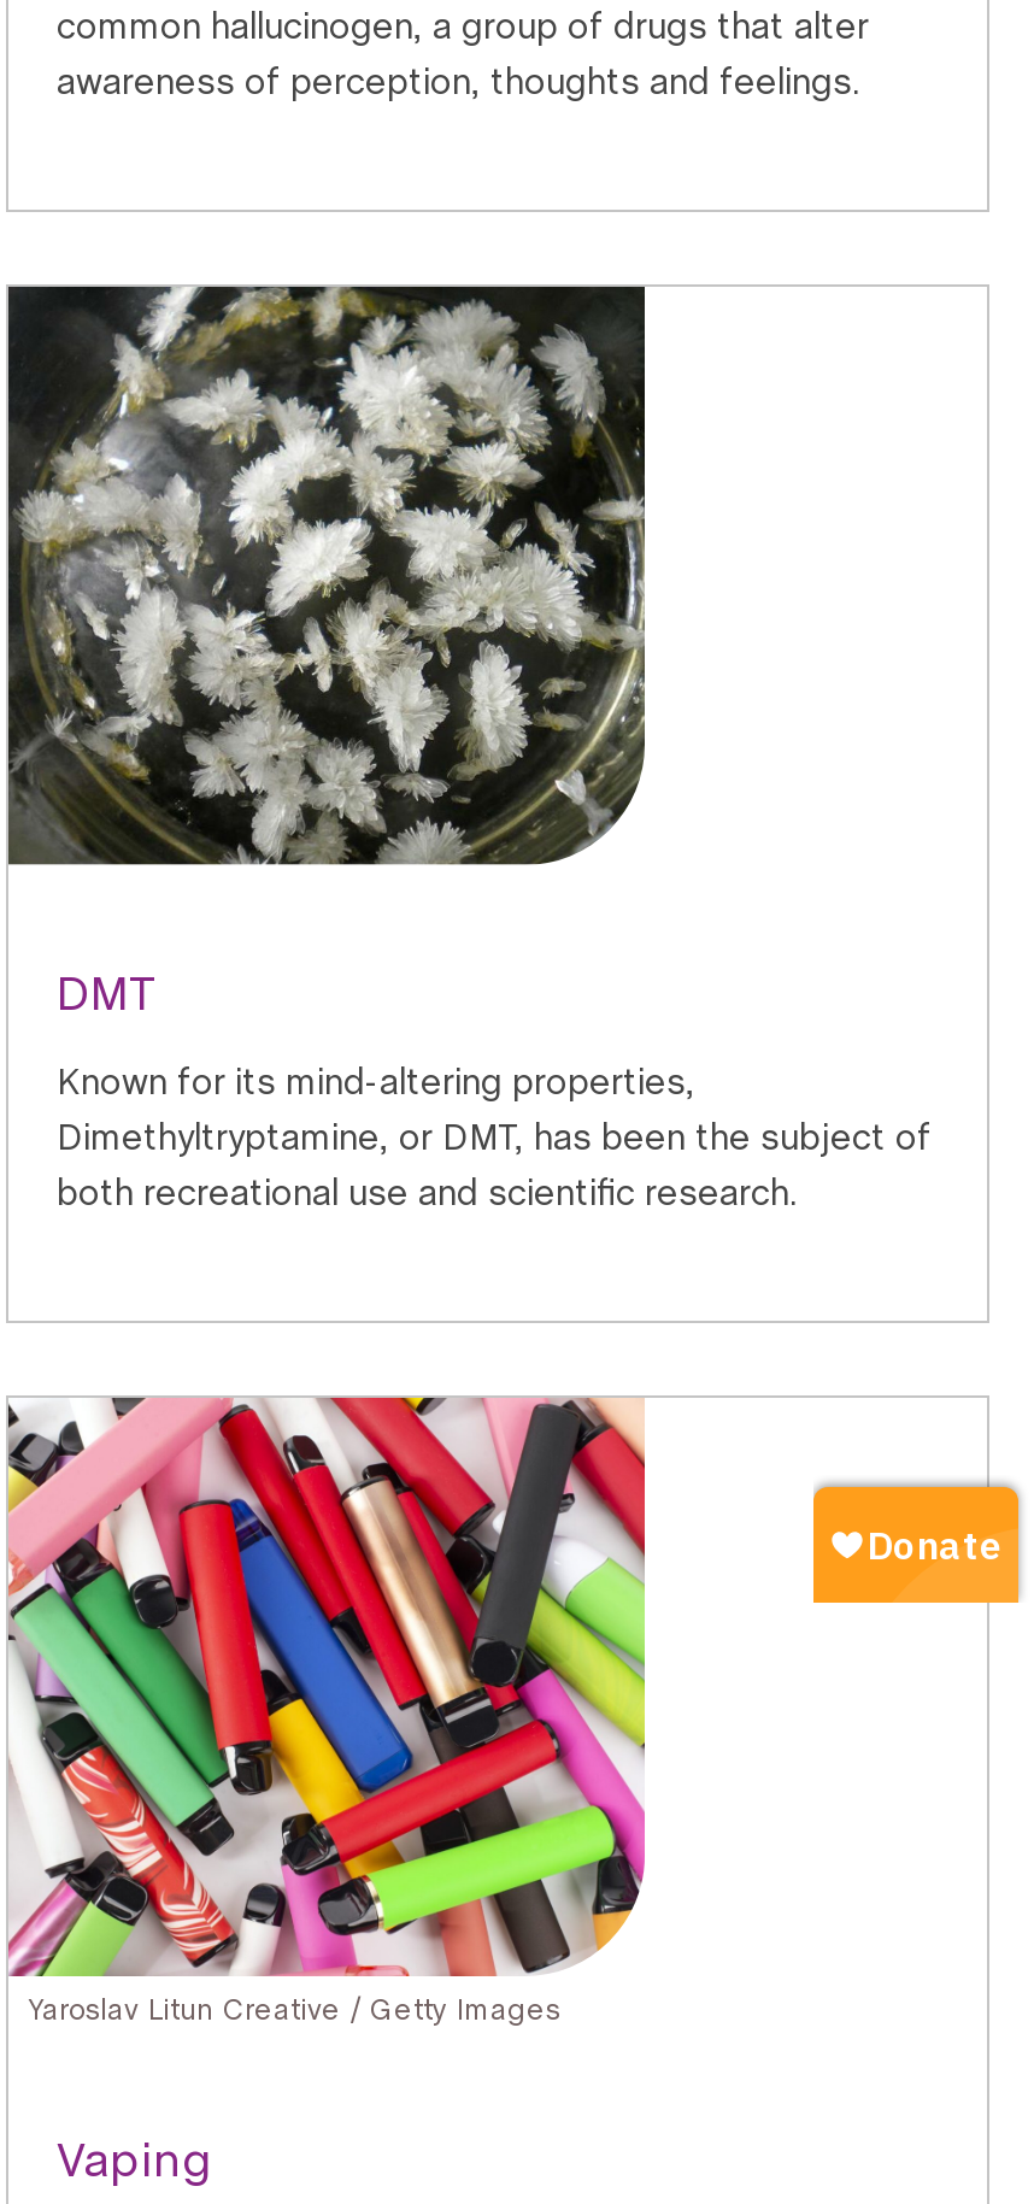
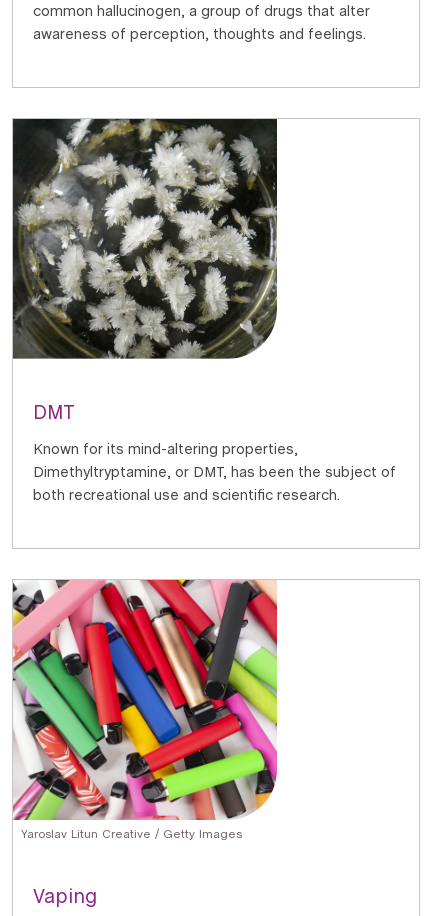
- [image]
